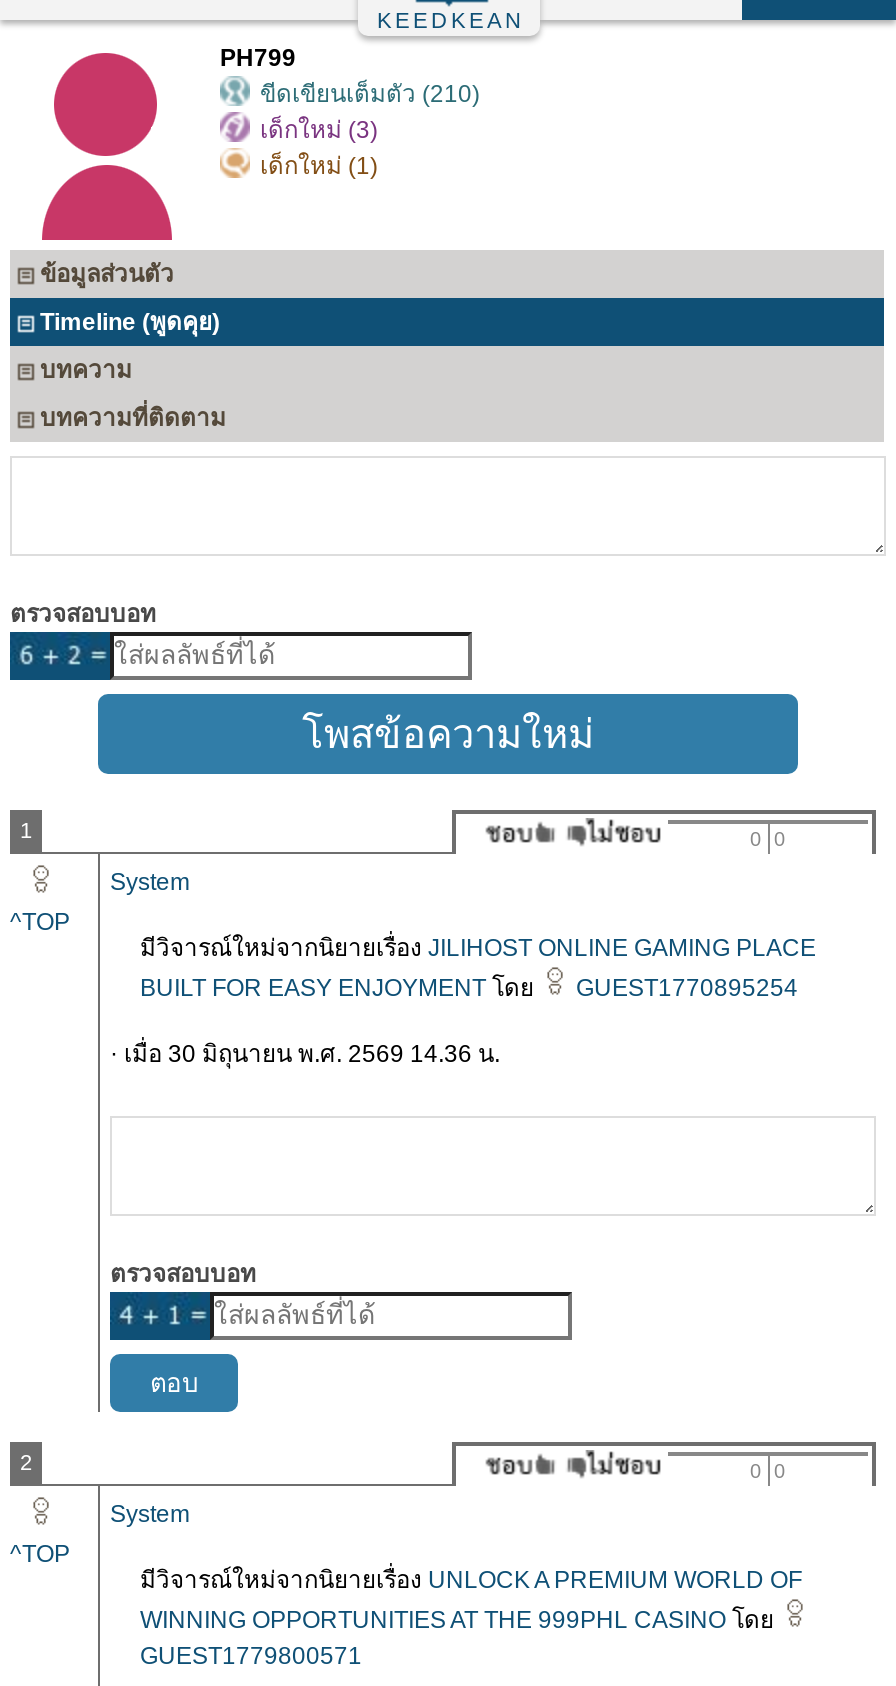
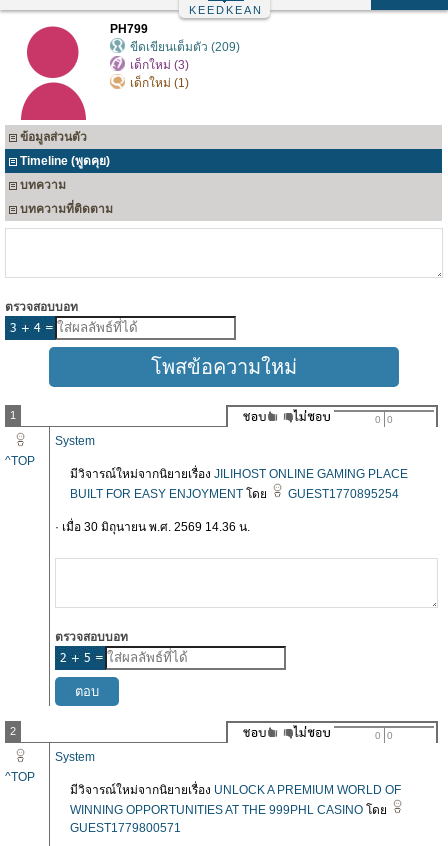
- ขีดเขียนเต็มตัว (210)
+ ขีดเขียนเต็มตัว (209)
